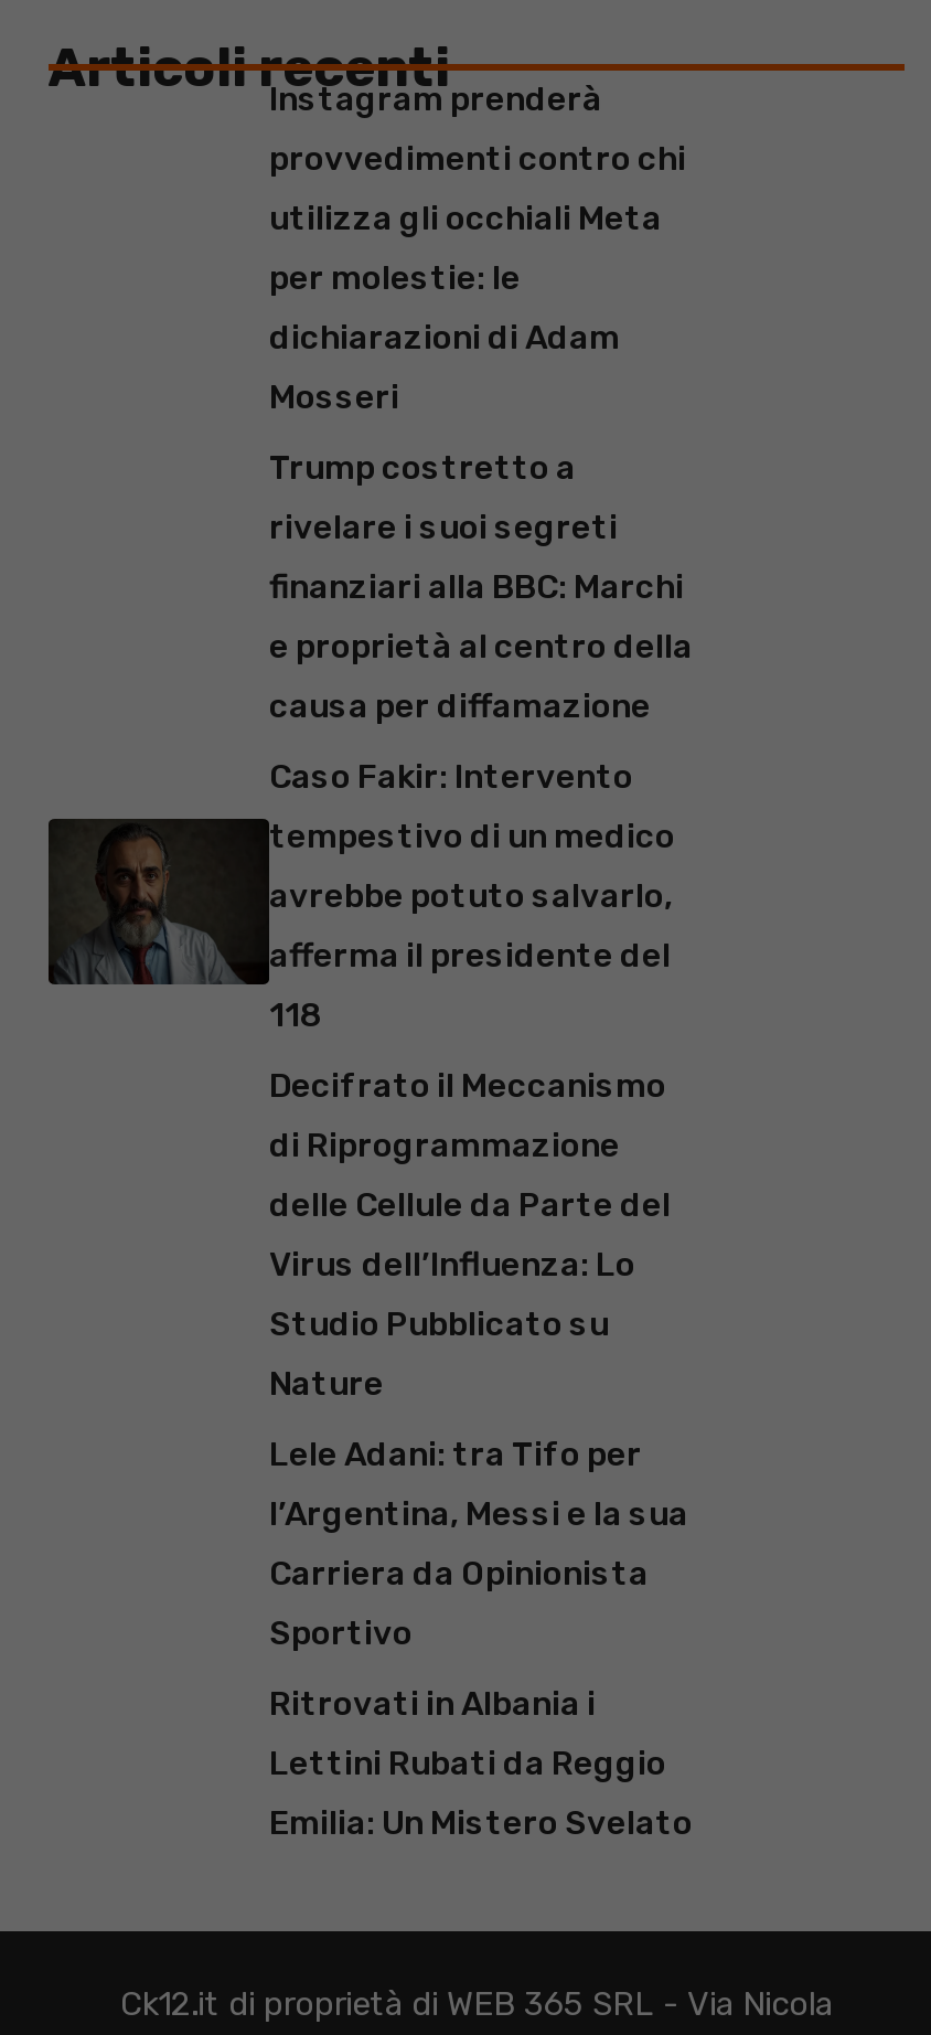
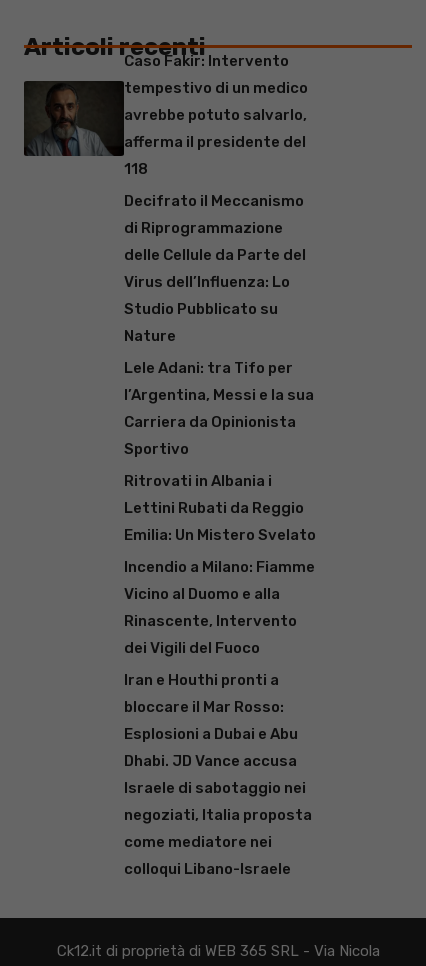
- Instagram prenderà
- provvedimenti contro chi
- utilizza gli occhiali Meta
- per molestie: le
- dichiarazioni di Adam
- Mosseri
- Trump costretto a
- rivelare i suoi segreti
- finanziari alla BBC: Marchi
- e proprietà al centro della
- causa per diffamazione

moved up: [image] | Caso Fakir: Intervento | tempestivo di un medico | ... | Lettini Rubati da Reggio | Emilia: Un Mistero Svelato

+ Incendio a Milano: Fiamme
+ Vicino al Duomo e alla
+ Rinascente, Intervento
+ dei Vigili del Fuoco
+ Iran e Houthi pronti a
+ bloccare il Mar Rosso:
+ Esplosioni a Dubai e Abu
+ Dhabi. JD Vance accusa
+ Israele di sabotaggio nei
+ negoziati, Italia proposta
+ come mediatore nei
+ colloqui Libano-Israele
